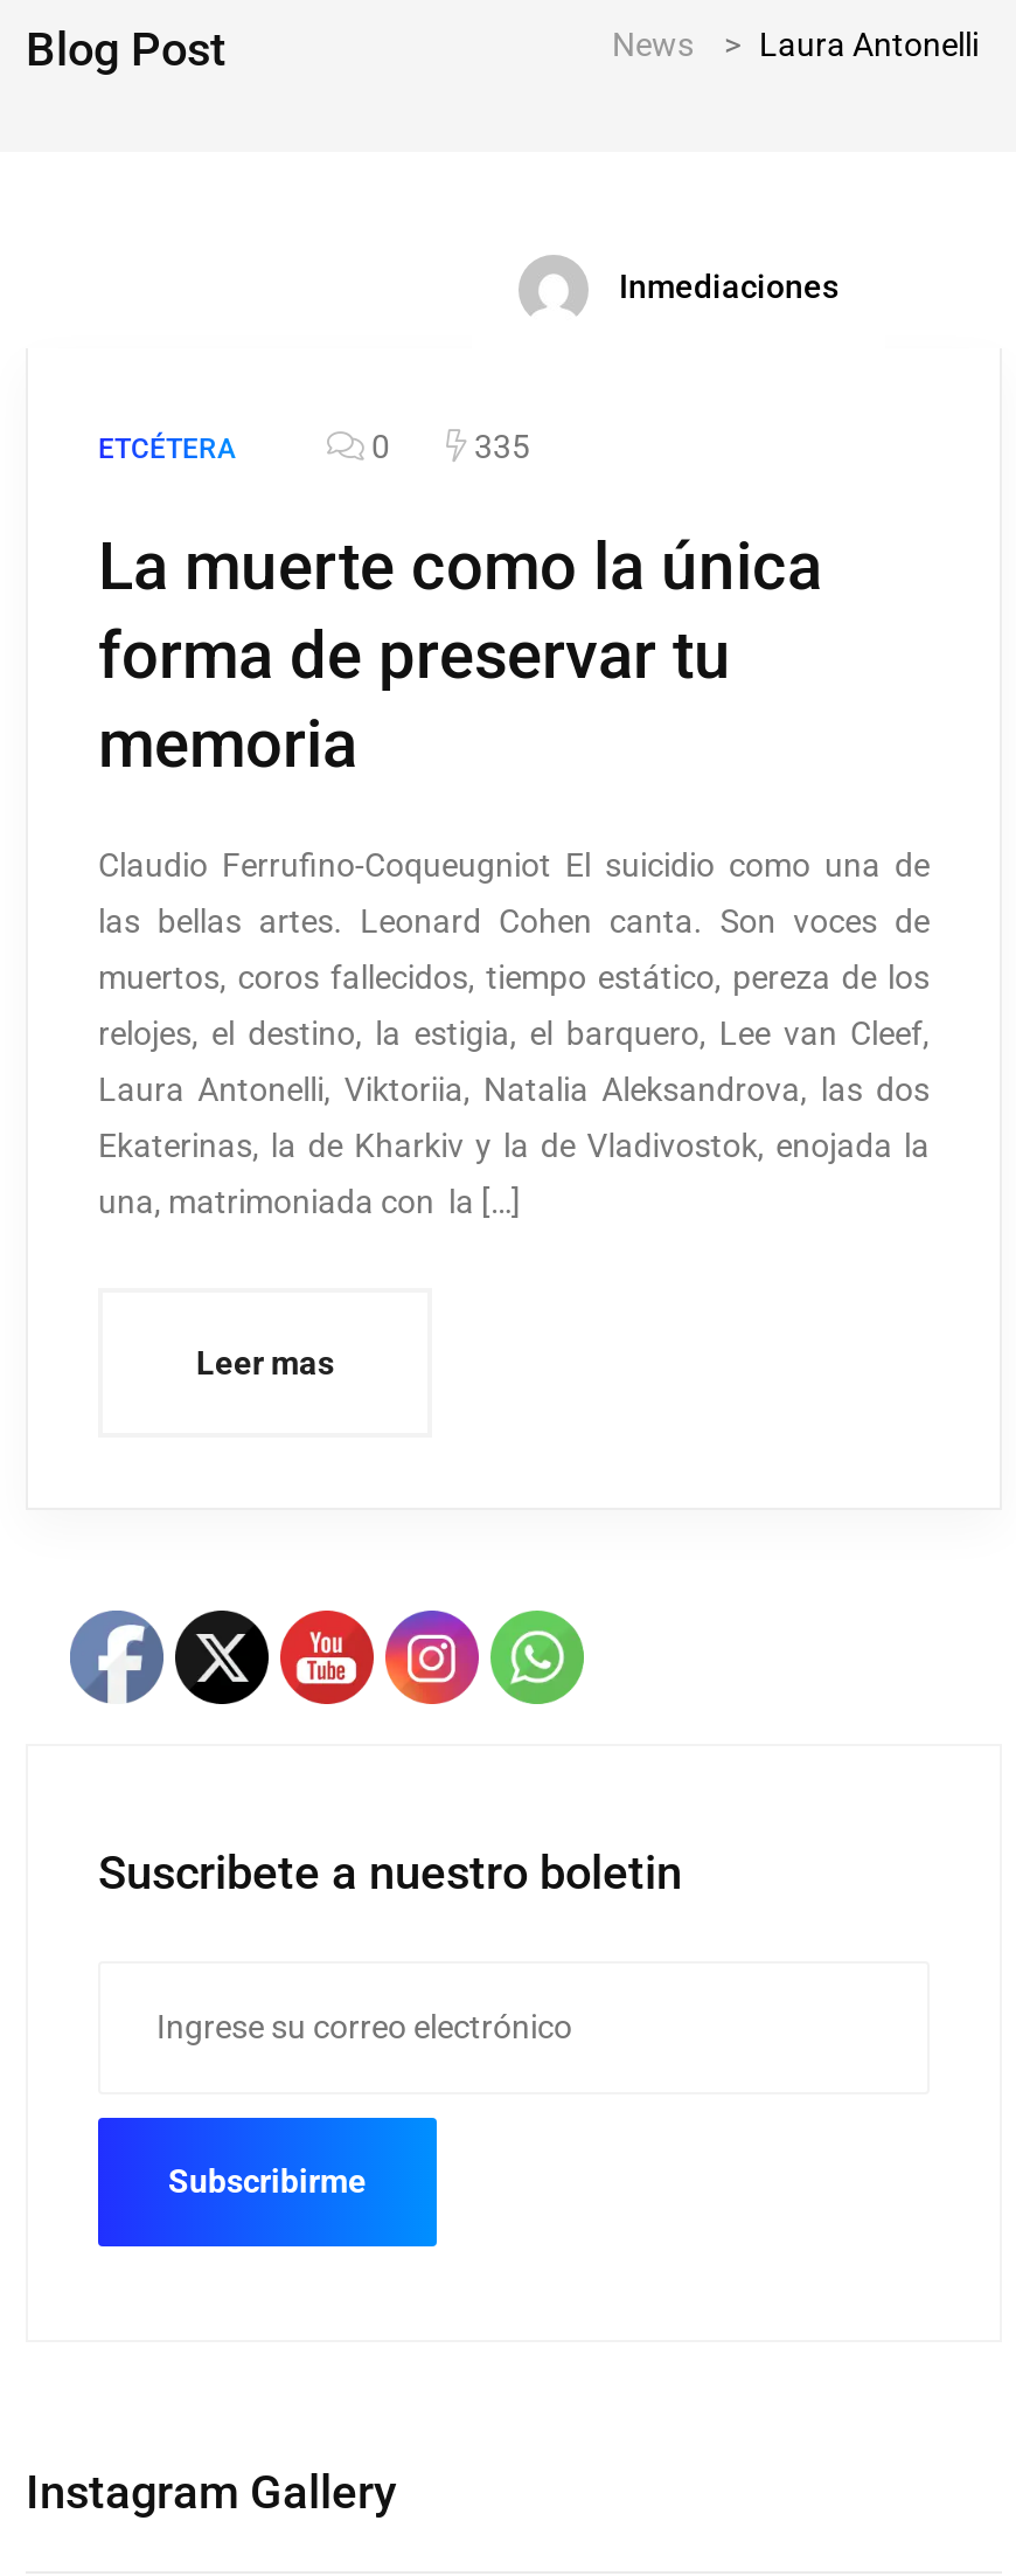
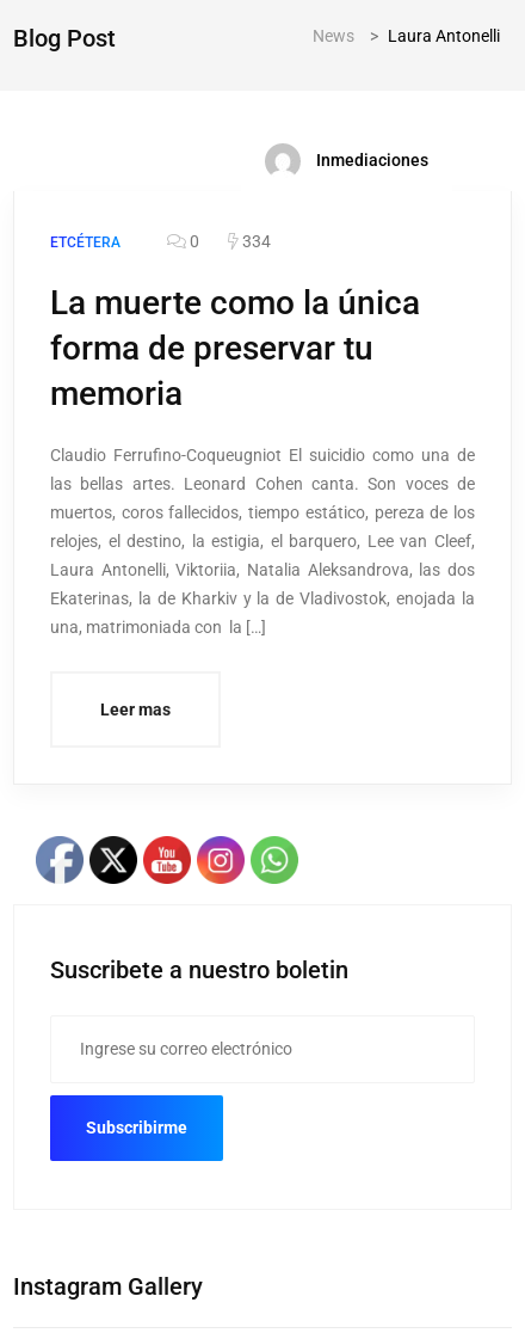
- 335
+ 334
